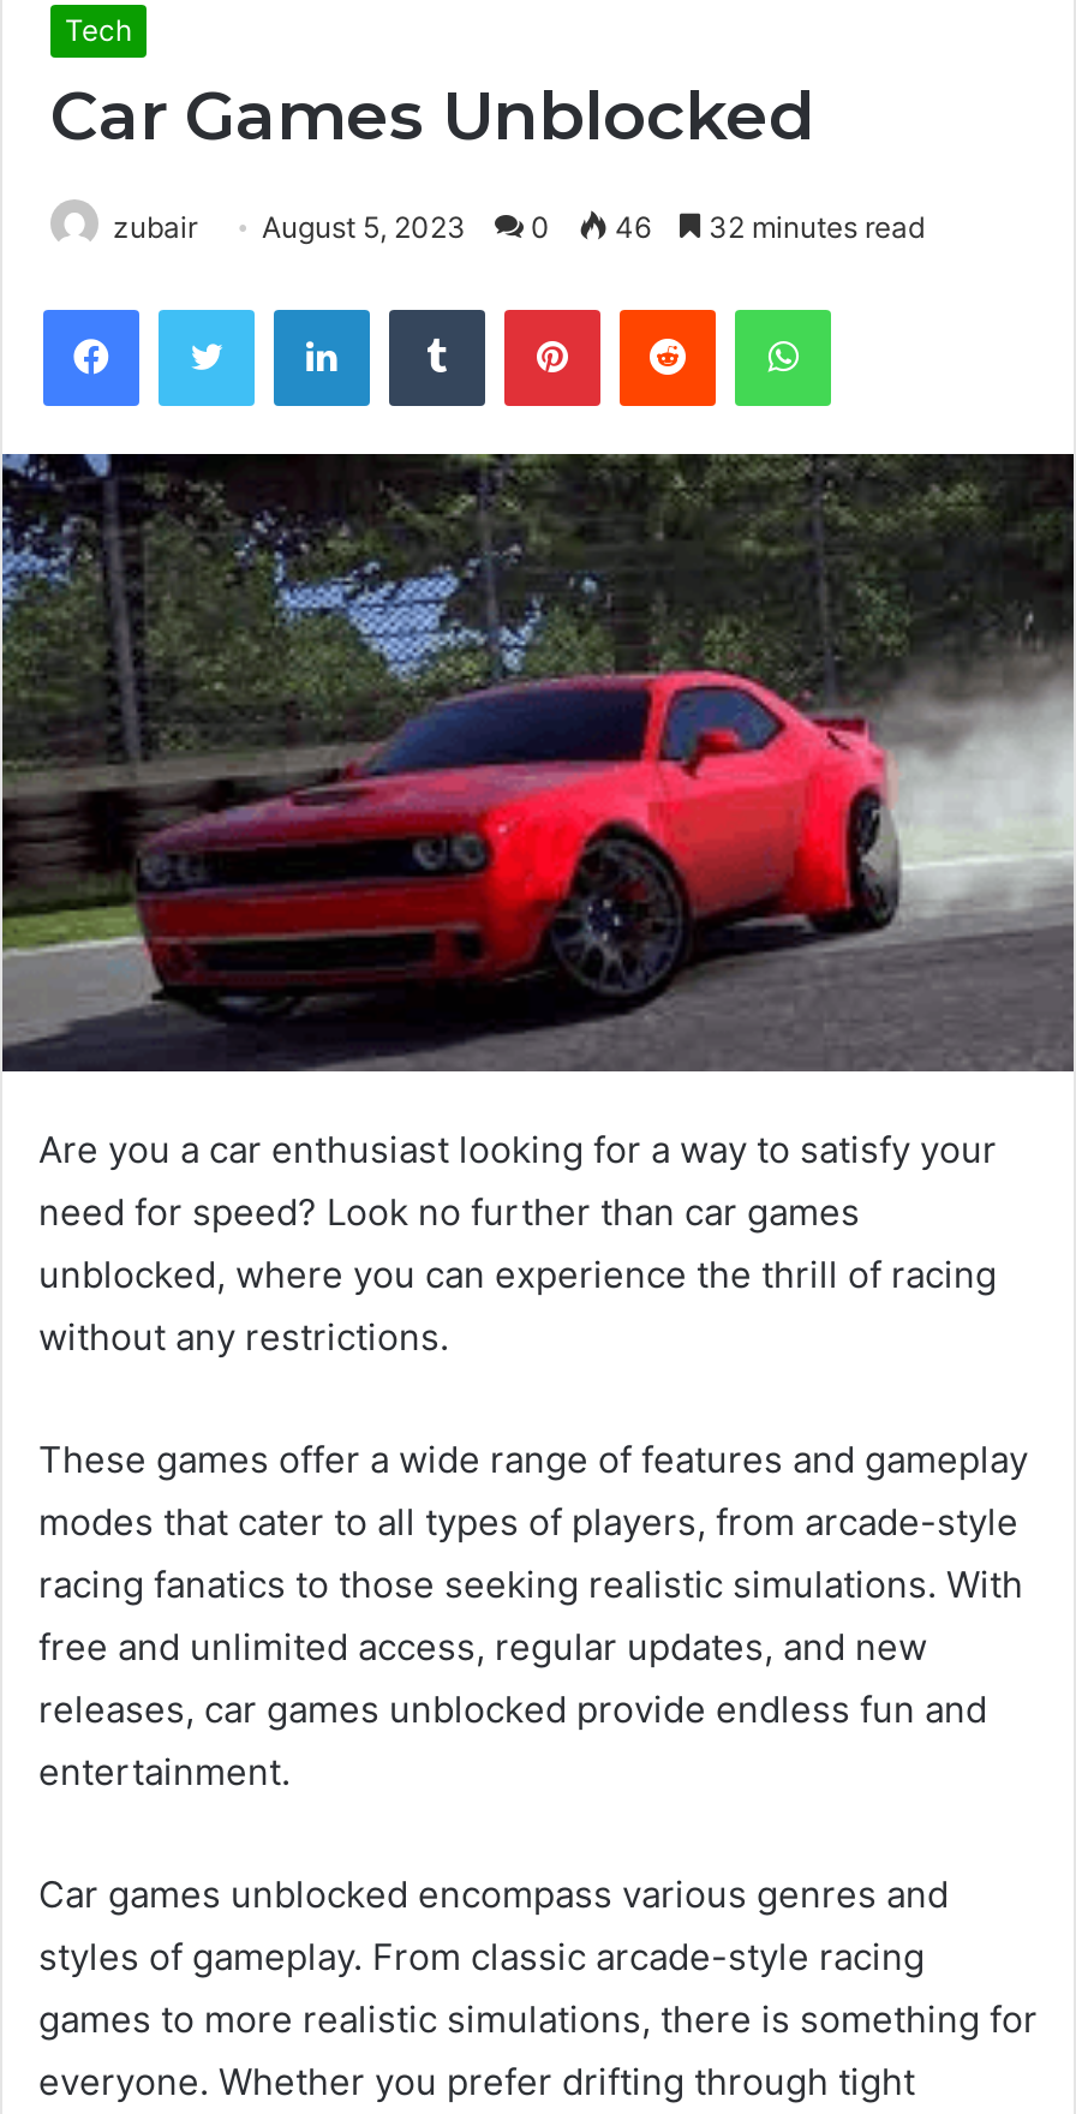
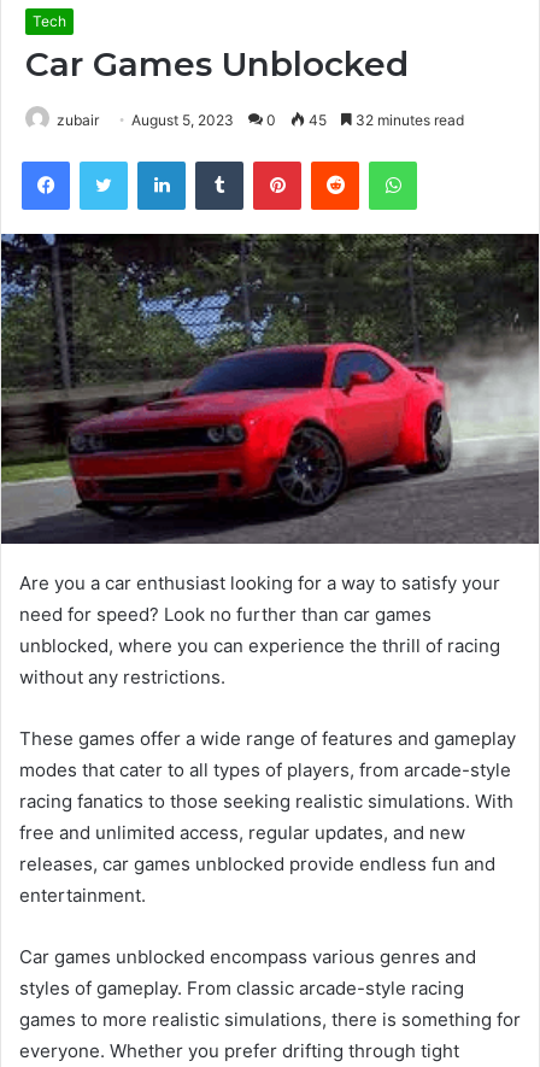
- zubair August 5, 2023 0 46 32 minutes read
+ zubair August 5, 2023 0 45 32 minutes read
